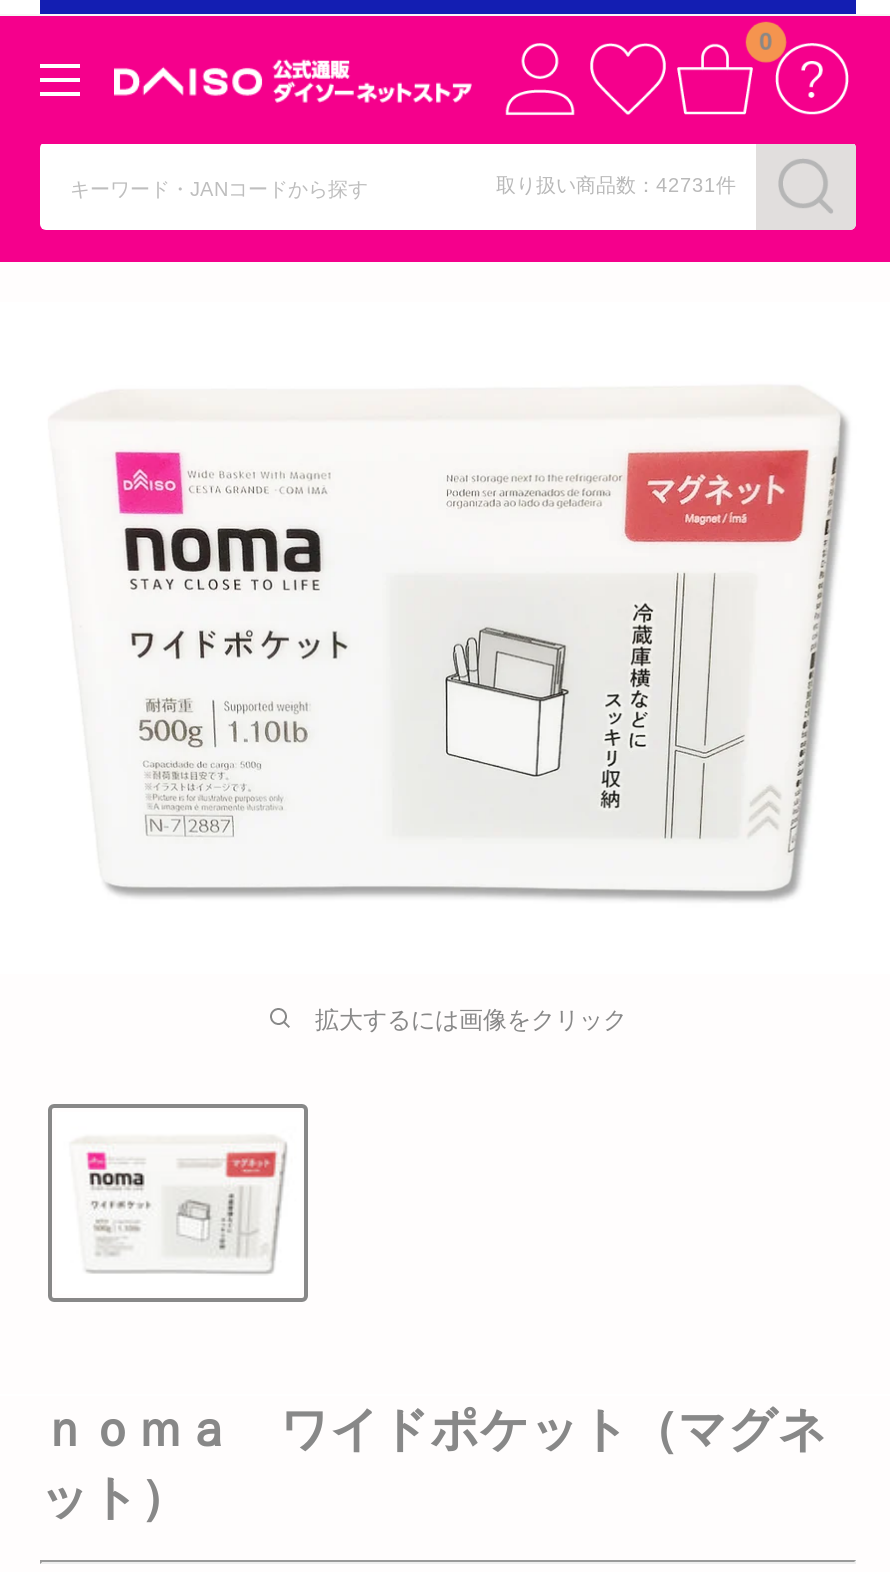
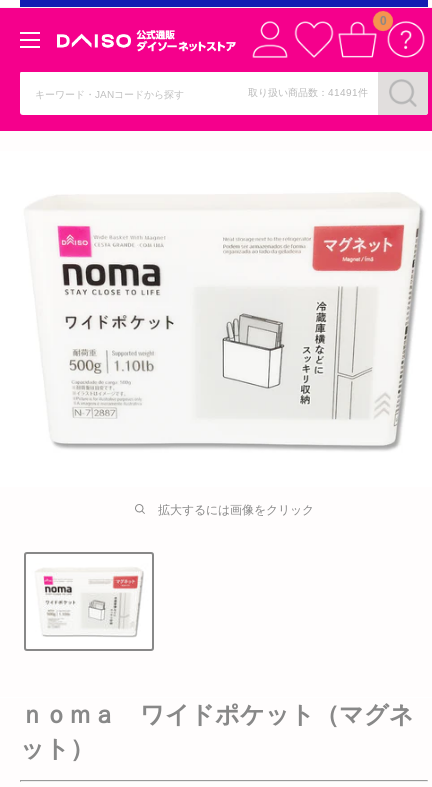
- 取り扱い商品数：42731件
+ 取り扱い商品数：41491件
